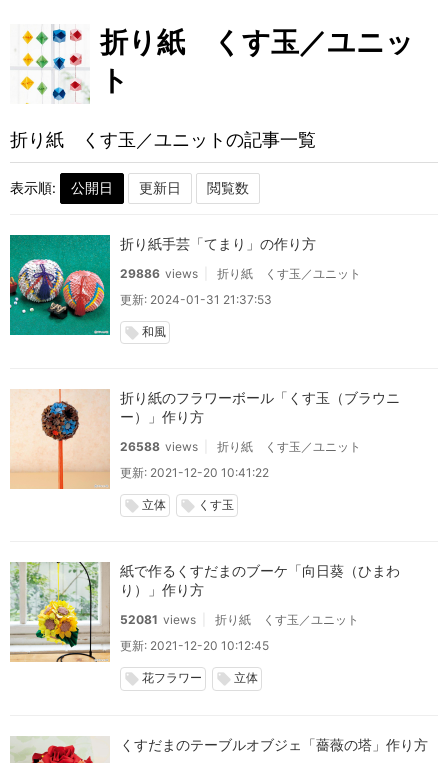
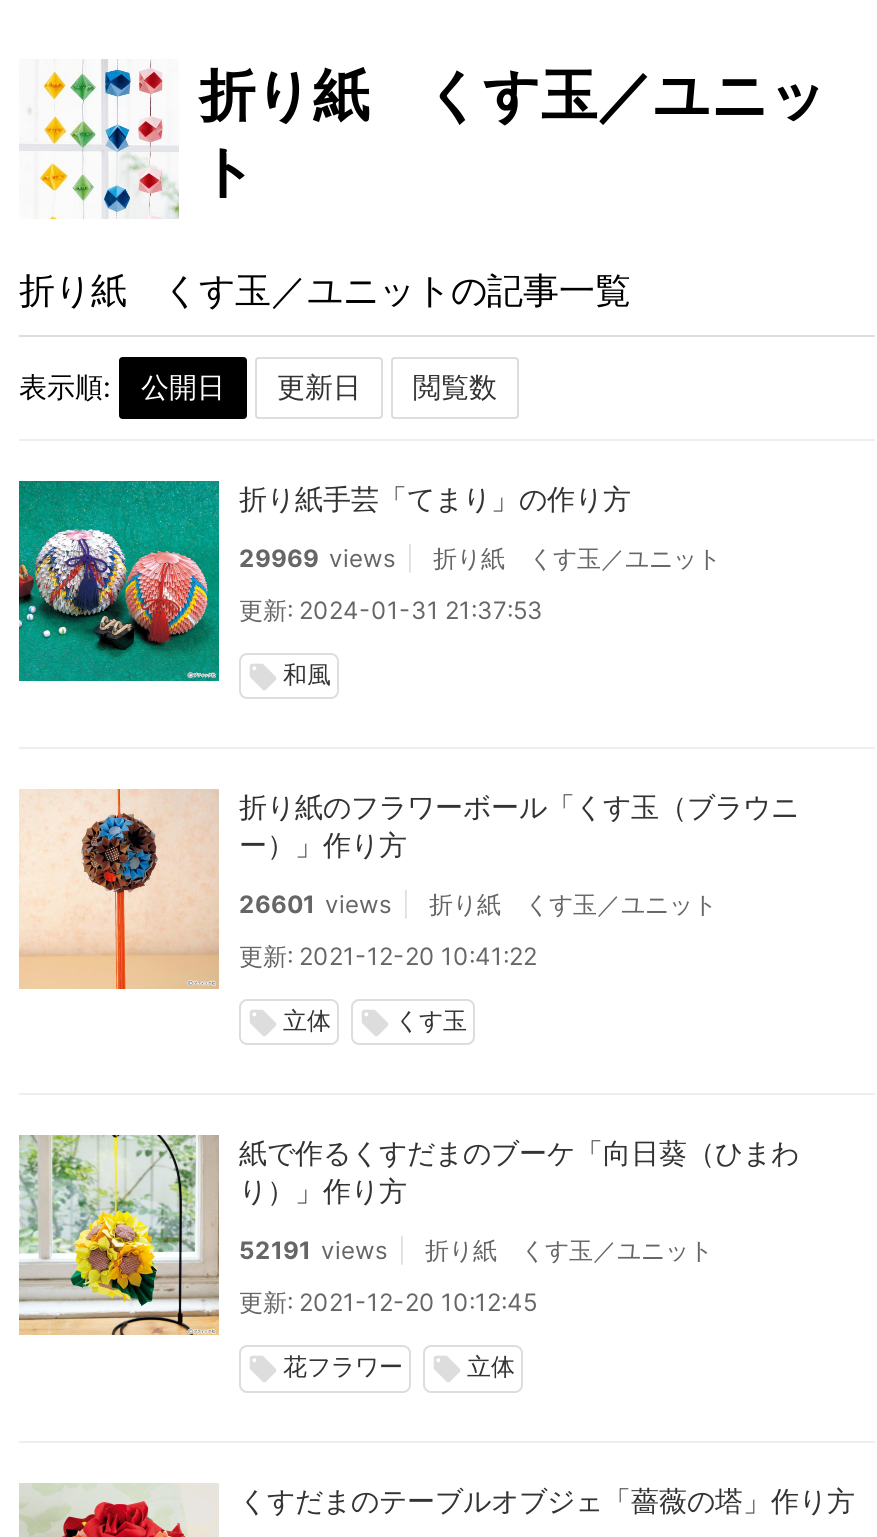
- 29886 views 折り紙 くす玉／ユニット
+ 29969 views 折り紙 くす玉／ユニット

- 26588 views 折り紙 くす玉／ユニット
+ 26601 views 折り紙 くす玉／ユニット

- 52081 views 折り紙 くす玉／ユニット
+ 52191 views 折り紙 くす玉／ユニット
